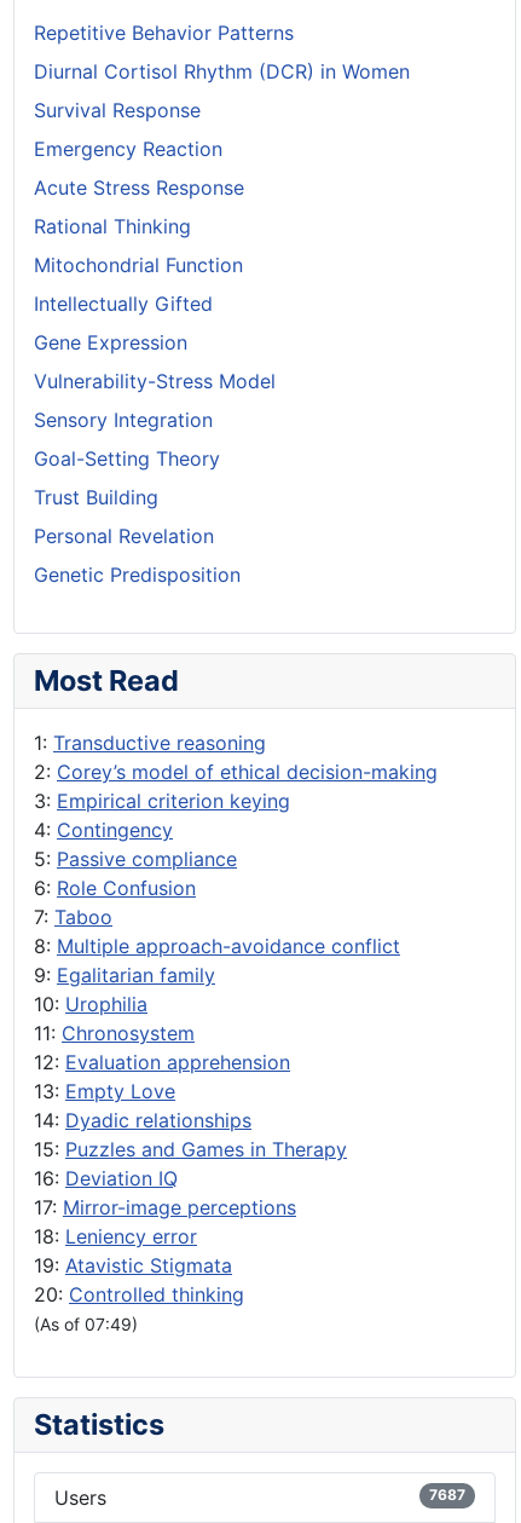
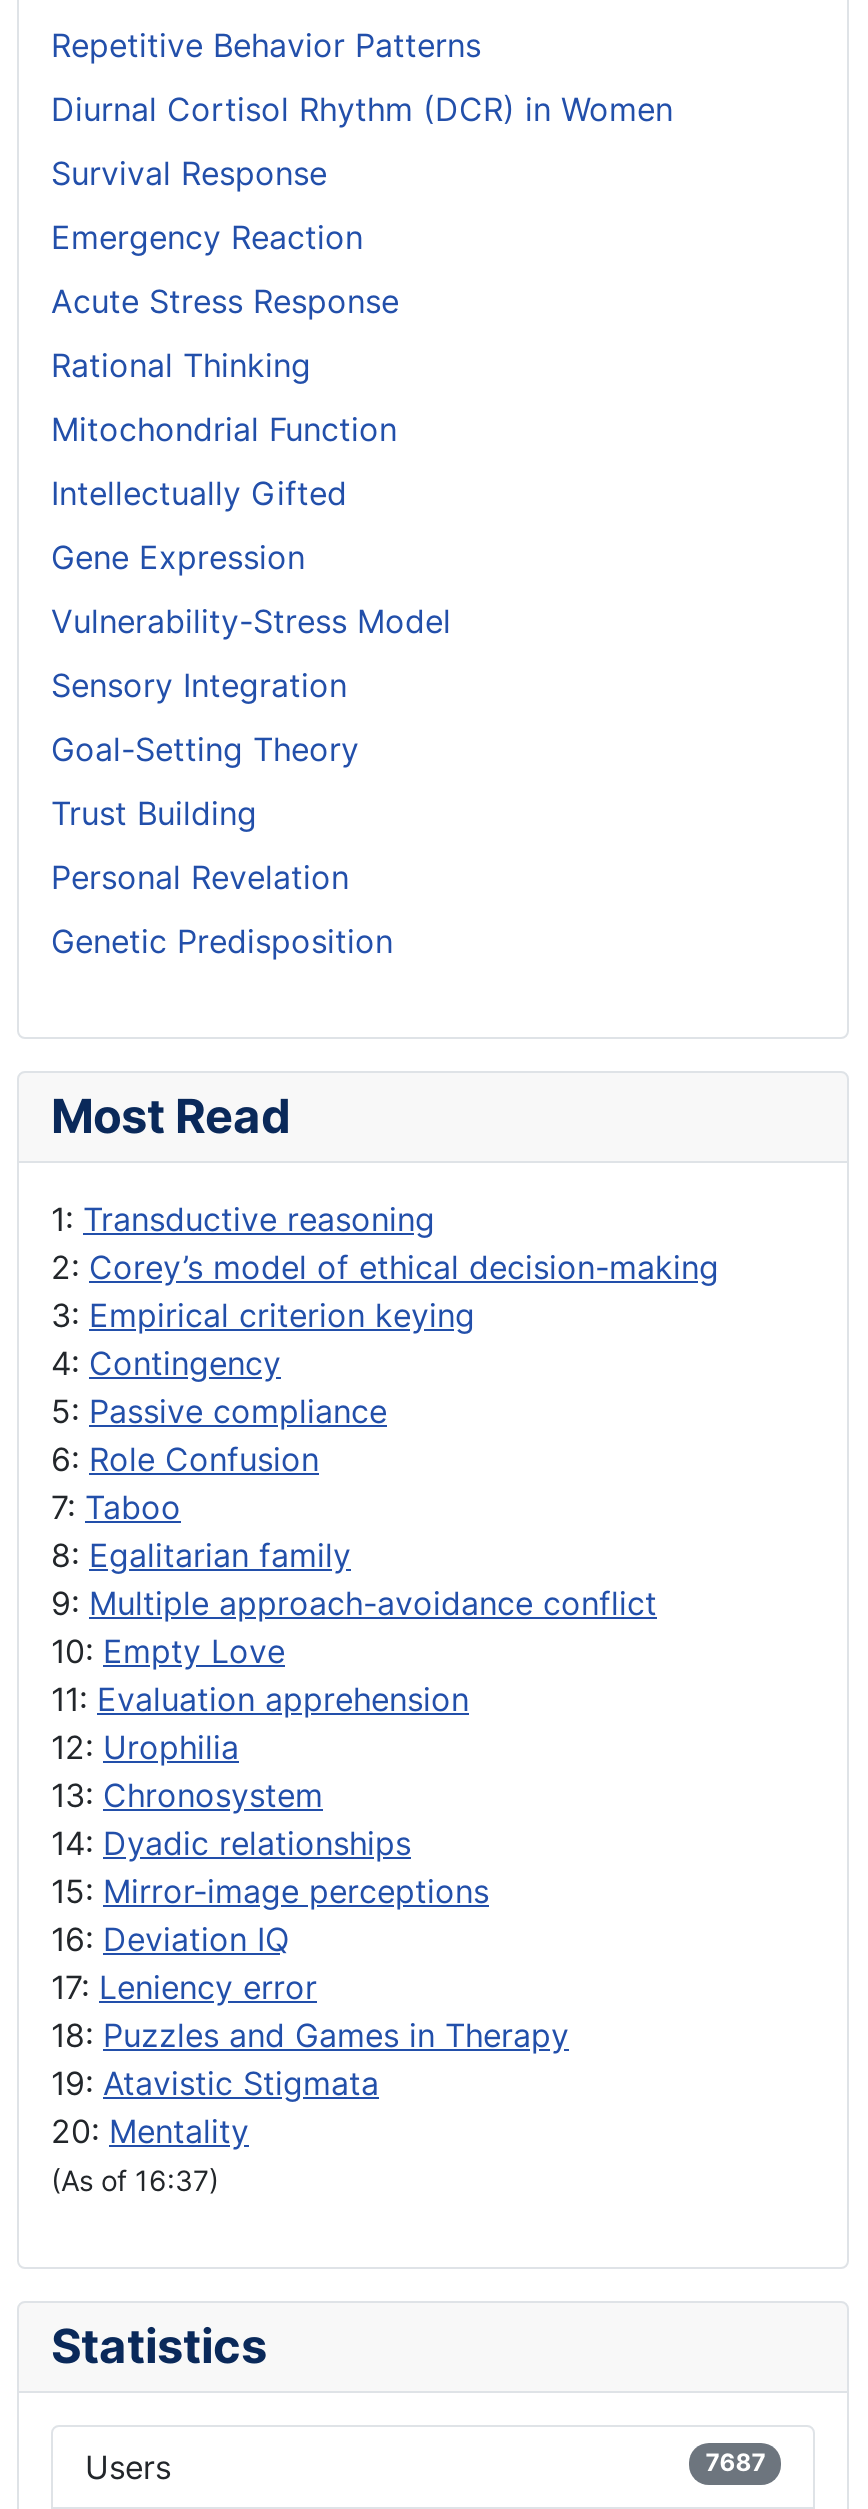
- 8: Multiple approach-avoidance conflict
- 9: Egalitarian family
- 10: Urophilia
- 11: Chronosystem
- 12: Evaluation apprehension
- 13: Empty Love
+ 8: Egalitarian family
+ 9: Multiple approach-avoidance conflict
+ 10: Empty Love
+ 11: Evaluation apprehension
+ 12: Urophilia
+ 13: Chronosystem

- 15: Puzzles and Games in Therapy
+ 15: Mirror-image perceptions

- 17: Mirror-image perceptions
- 18: Leniency error
+ 17: Leniency error
+ 18: Puzzles and Games in Therapy

- 20: Controlled thinking
- (As of 07:49)
+ 20: Mentality
+ (As of 16:37)
